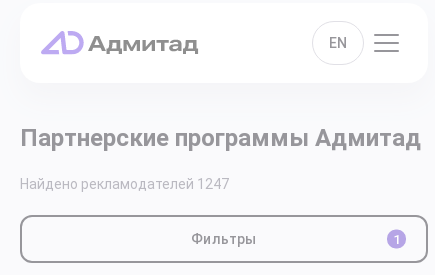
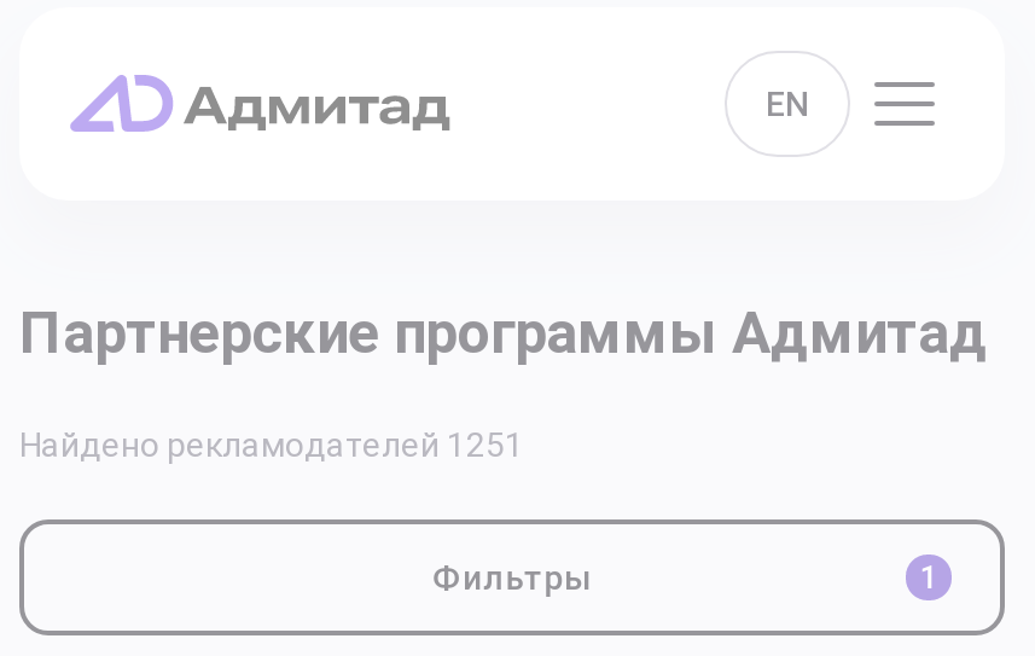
- Найдено рекламодателей 1247
+ Найдено рекламодателей 1251
